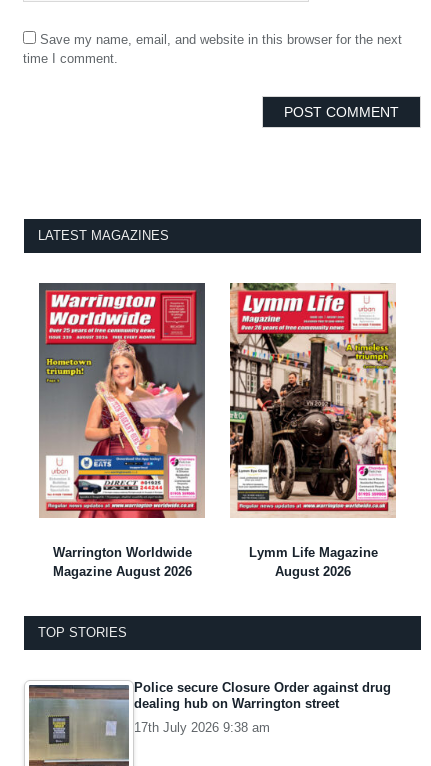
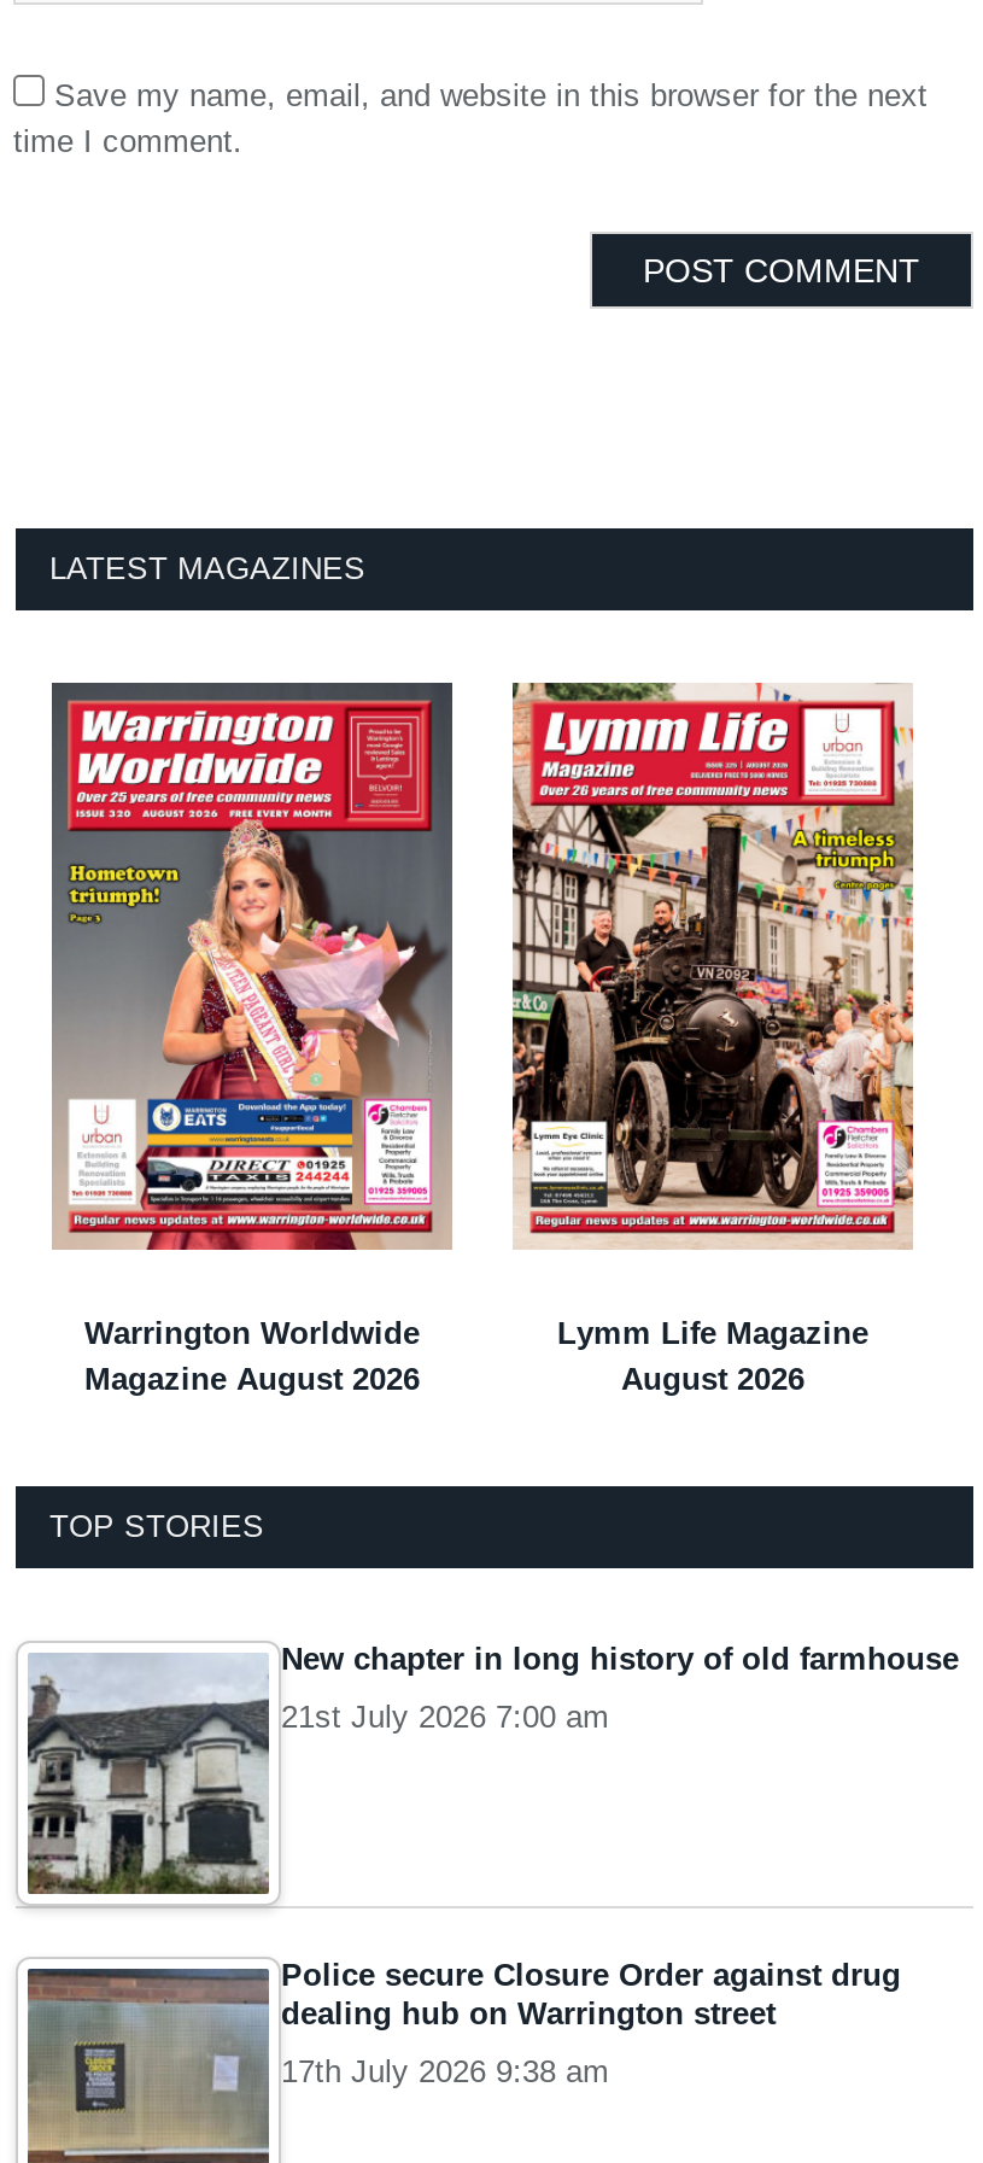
+ [image]
+ New chapter in long history of old farmhouse
+ 21st July 2026 7:00 am
